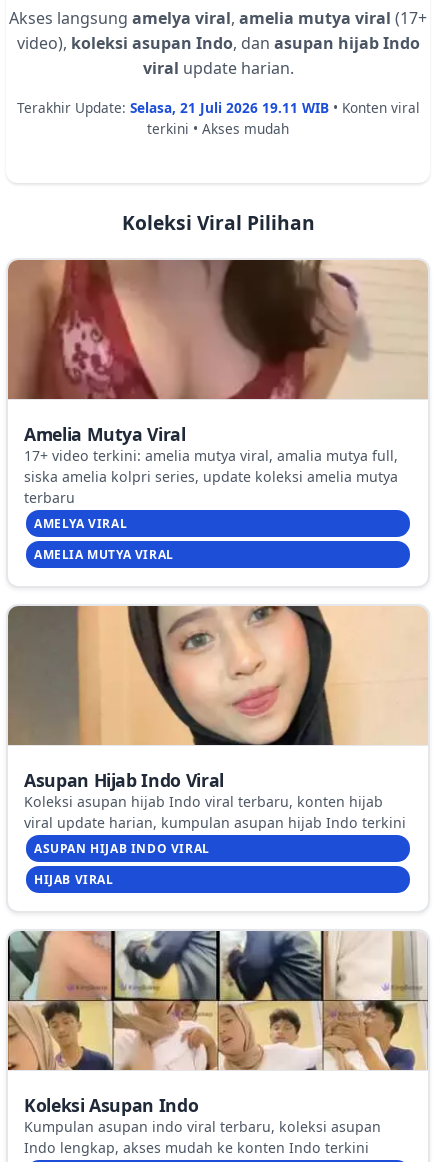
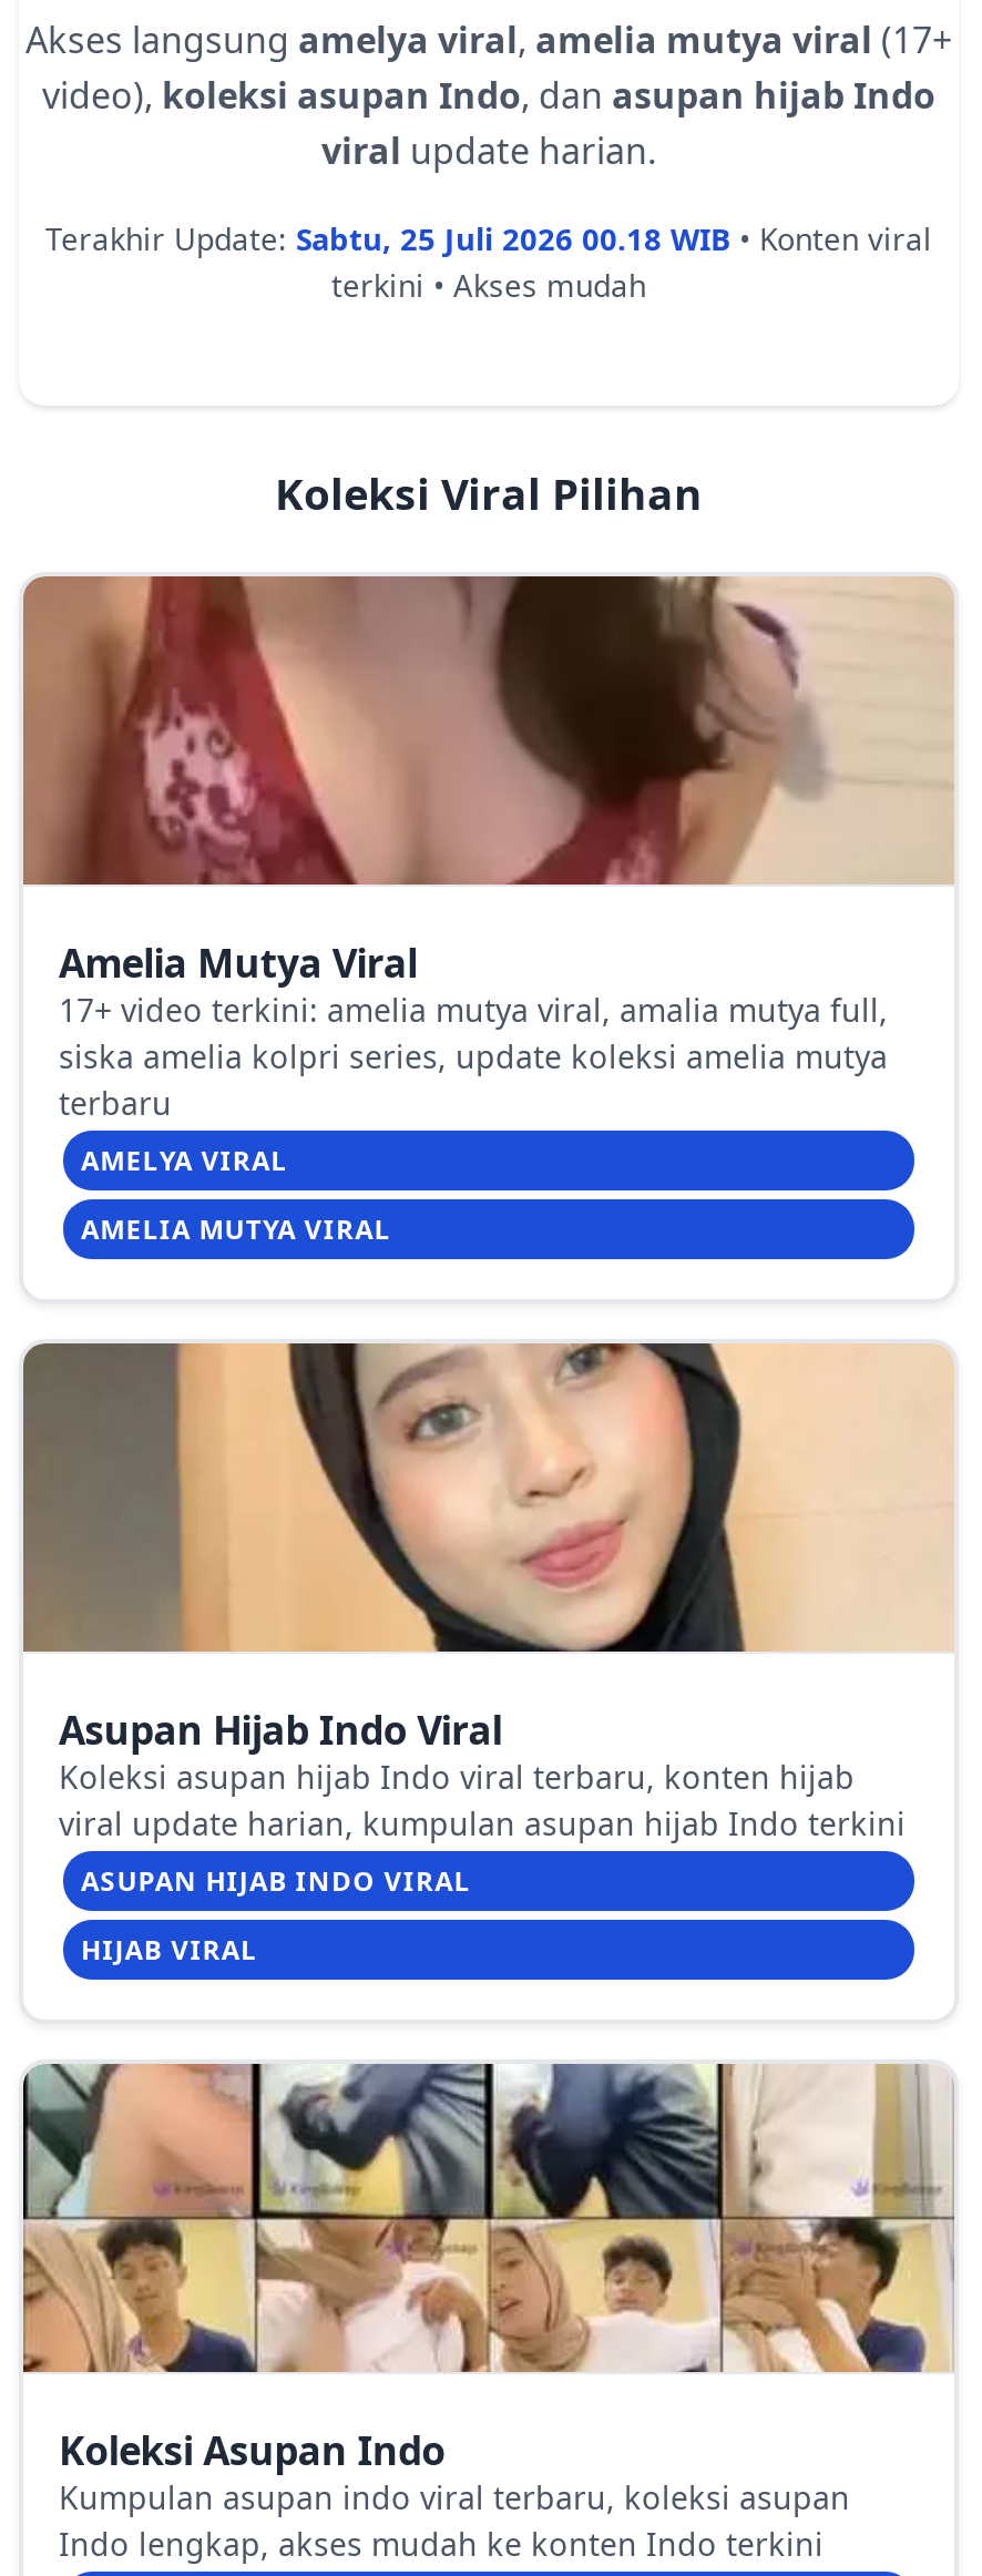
- Terakhir Update: Selasa, 21 Juli 2026 19.11 WIB • Konten viral
+ Terakhir Update: Sabtu, 25 Juli 2026 00.18 WIB • Konten viral
